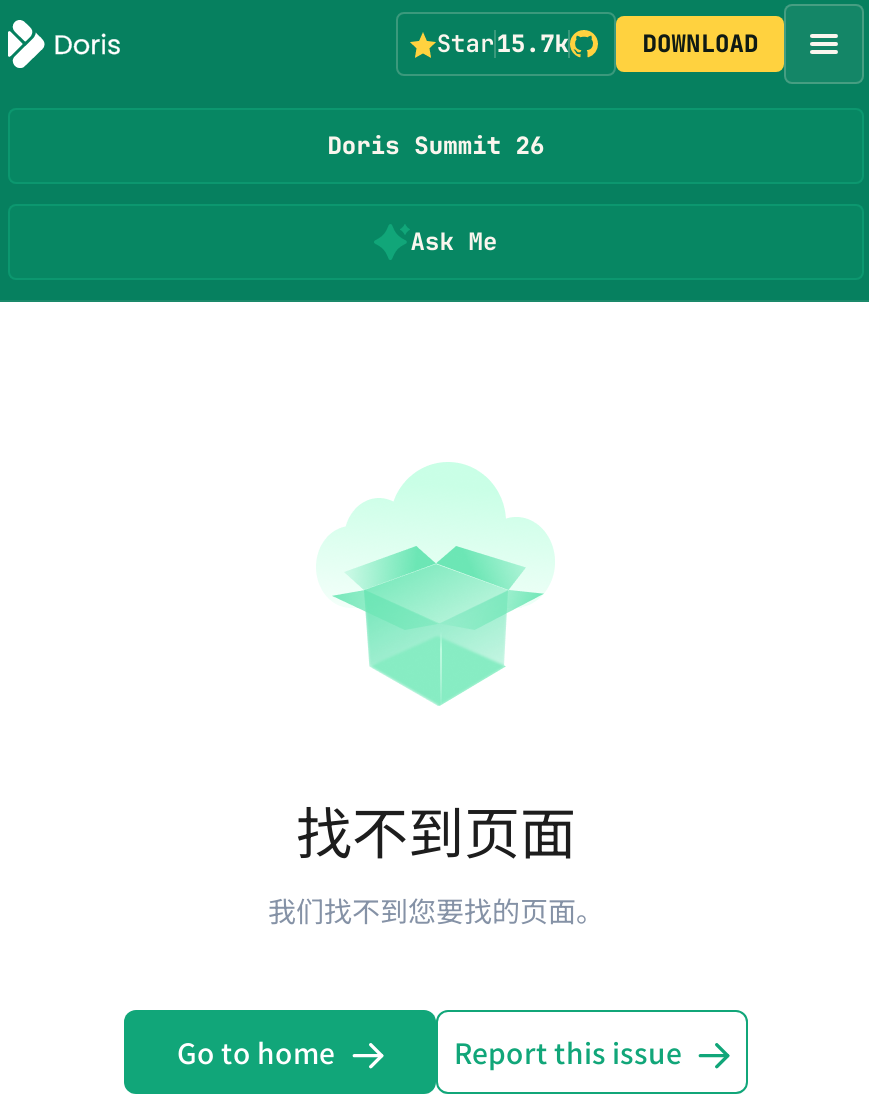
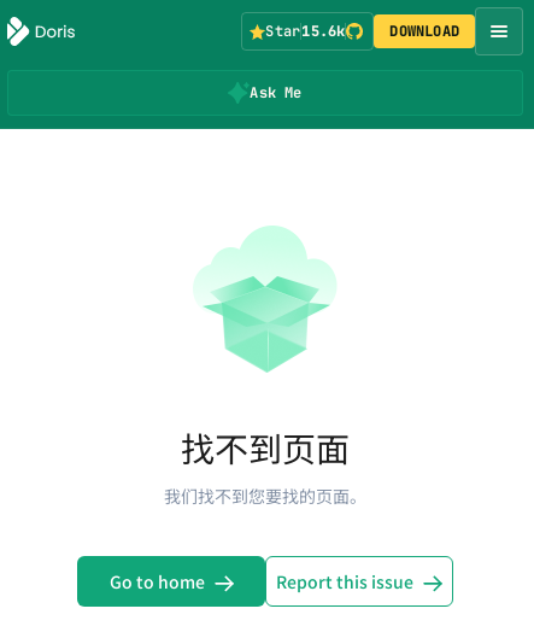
- Star15.7k
+ Star15.6k

- Doris Summit 26
